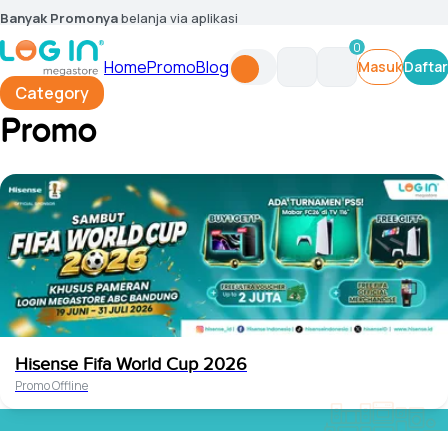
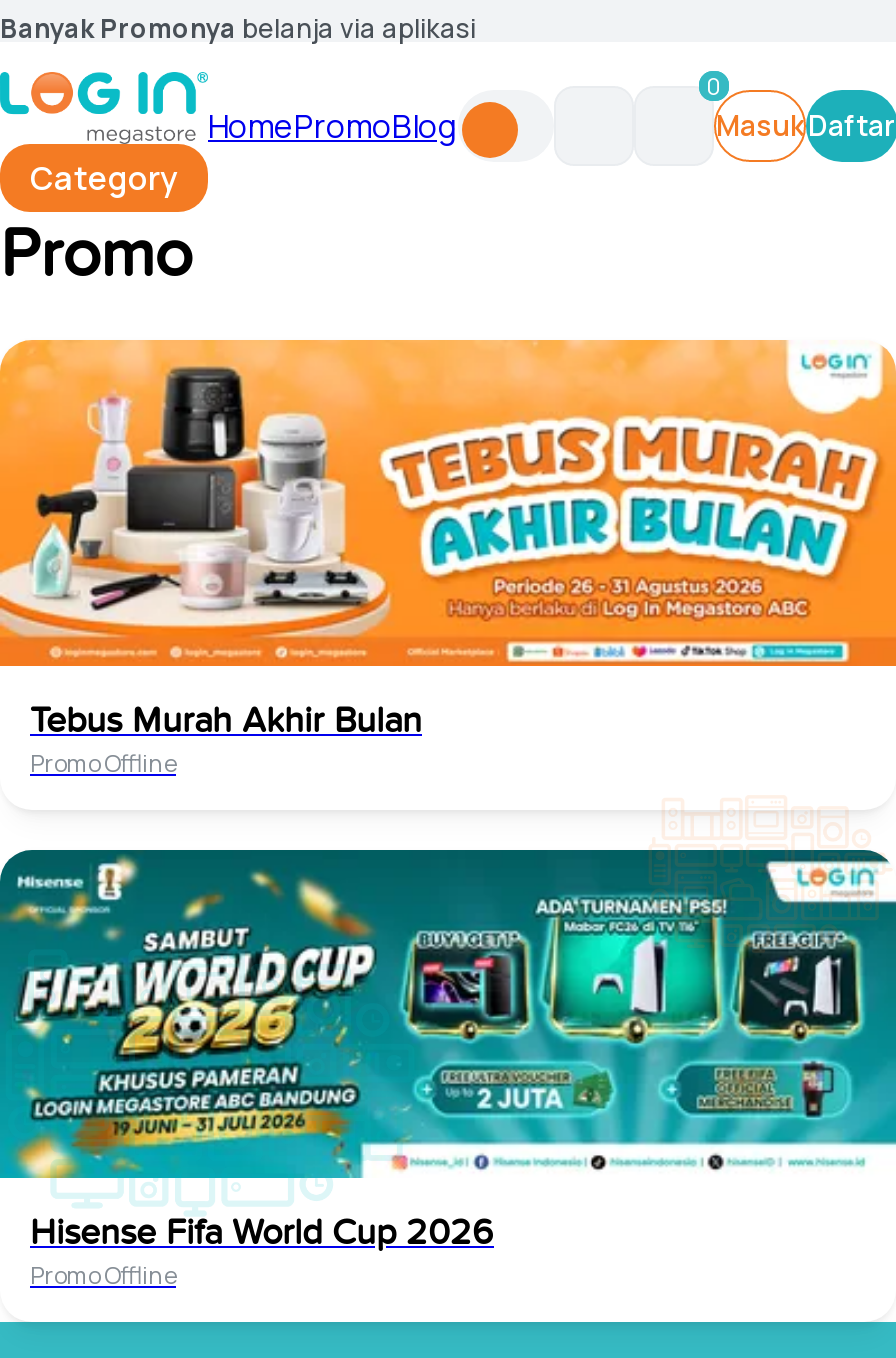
+ [image]
+ Tebus Murah Akhir Bulan
+ Promo Offline
